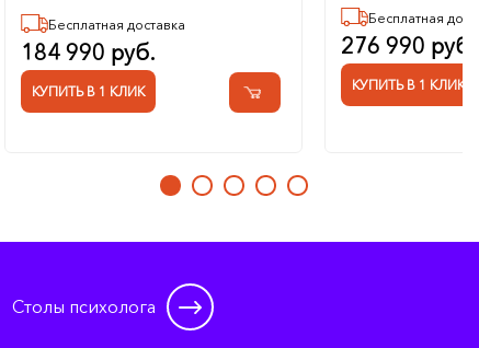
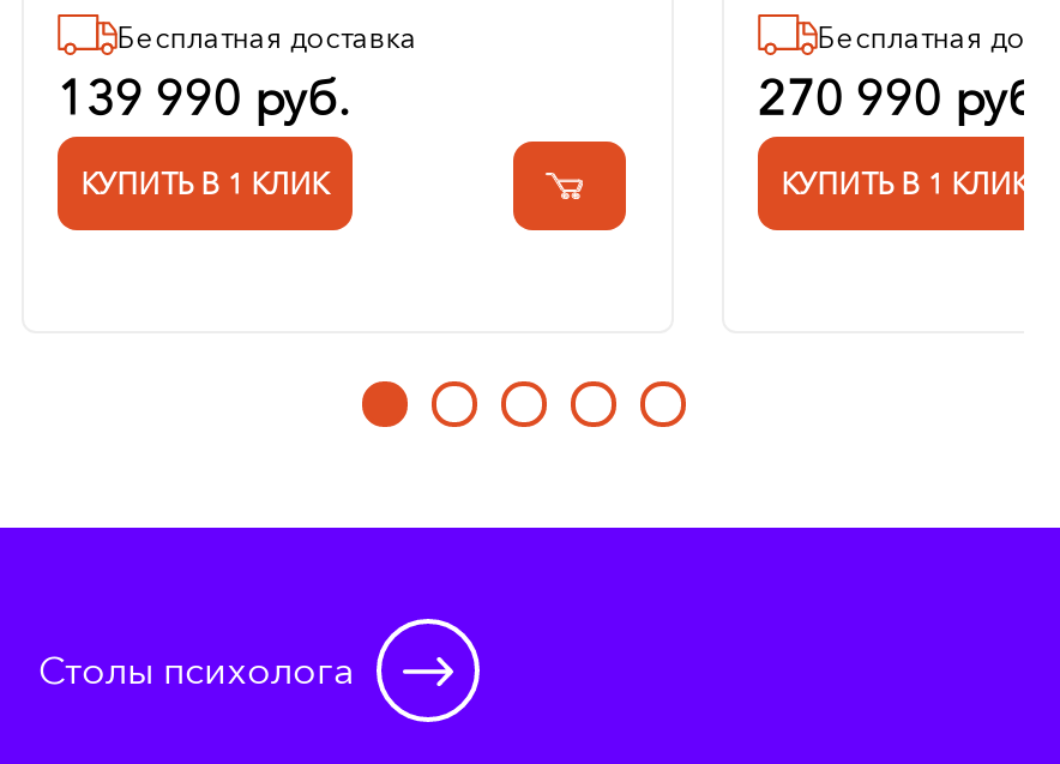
- 276 990 руб.
+ 270 990 руб.

- 184 990 руб.
+ 139 990 руб.
